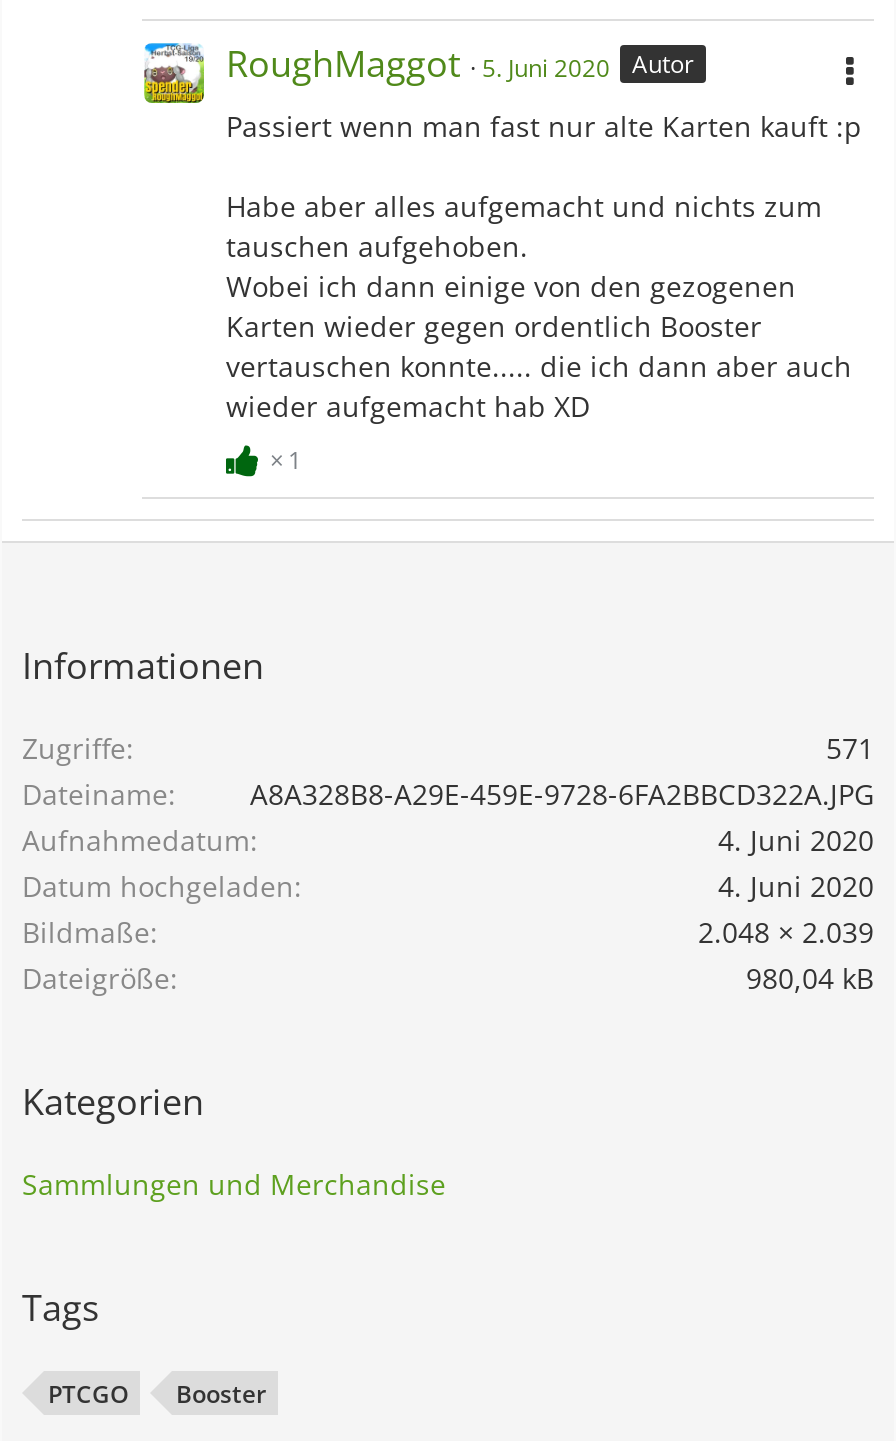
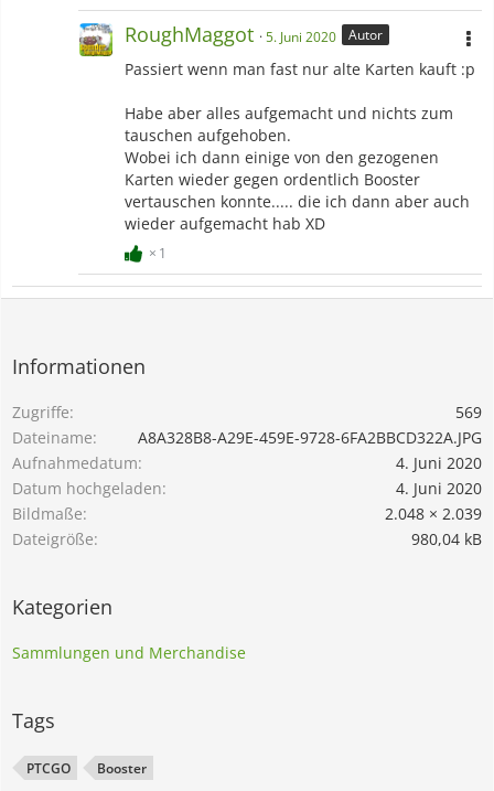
- 571
+ 569
